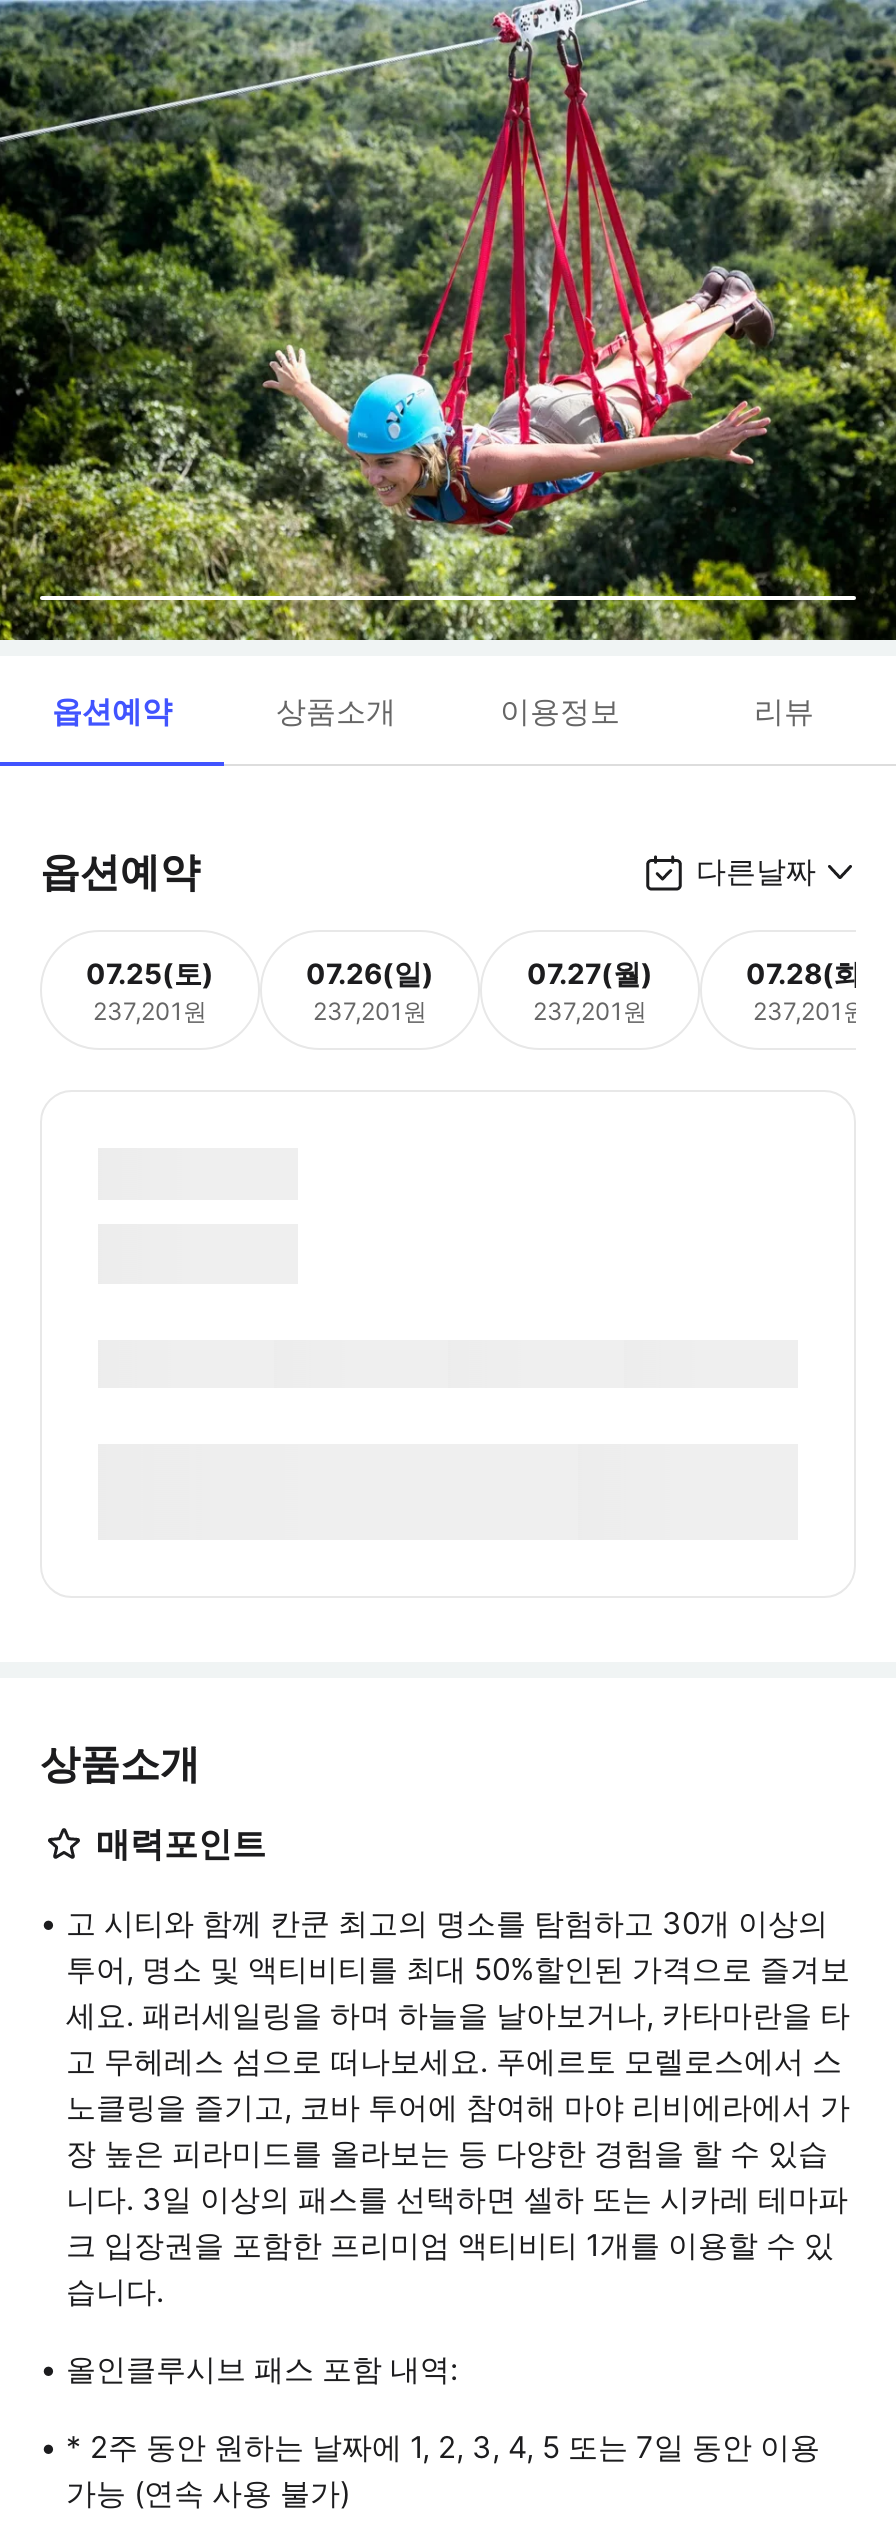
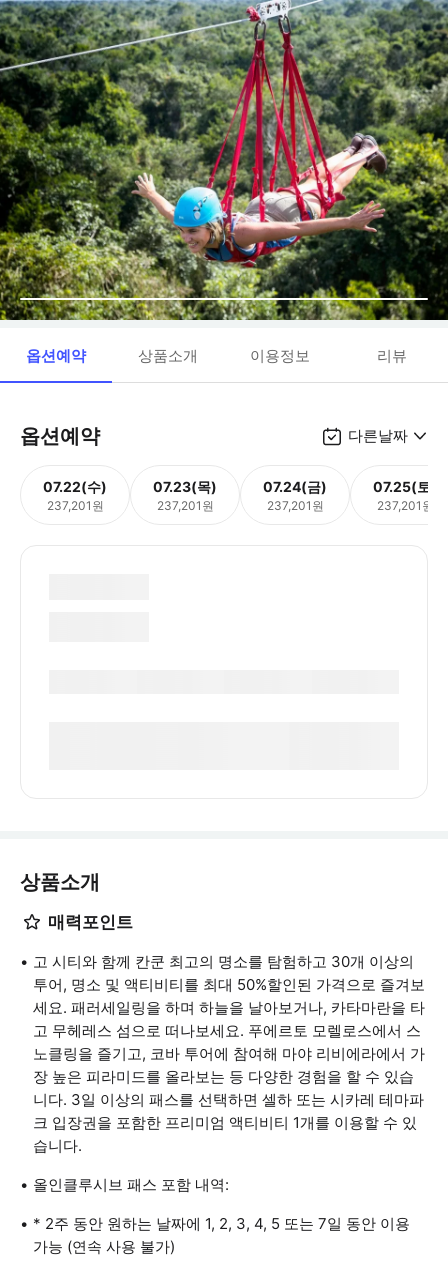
- 07.25(토)
+ 07.22(수)

- 07.26(일)
+ 07.23(목)

- 07.27(월)
+ 07.24(금)

- 07.28(화)
+ 07.25(토)
